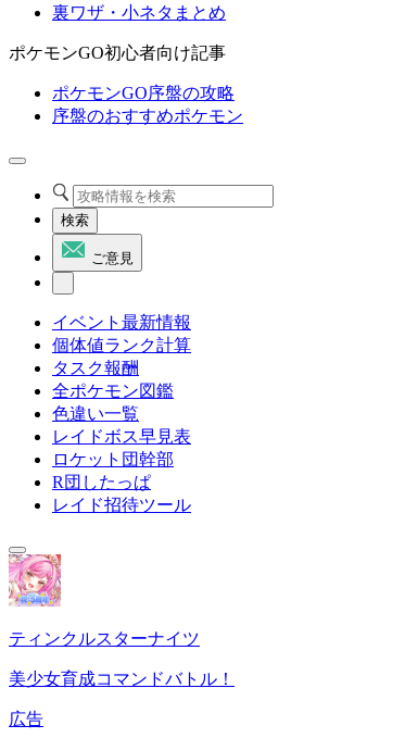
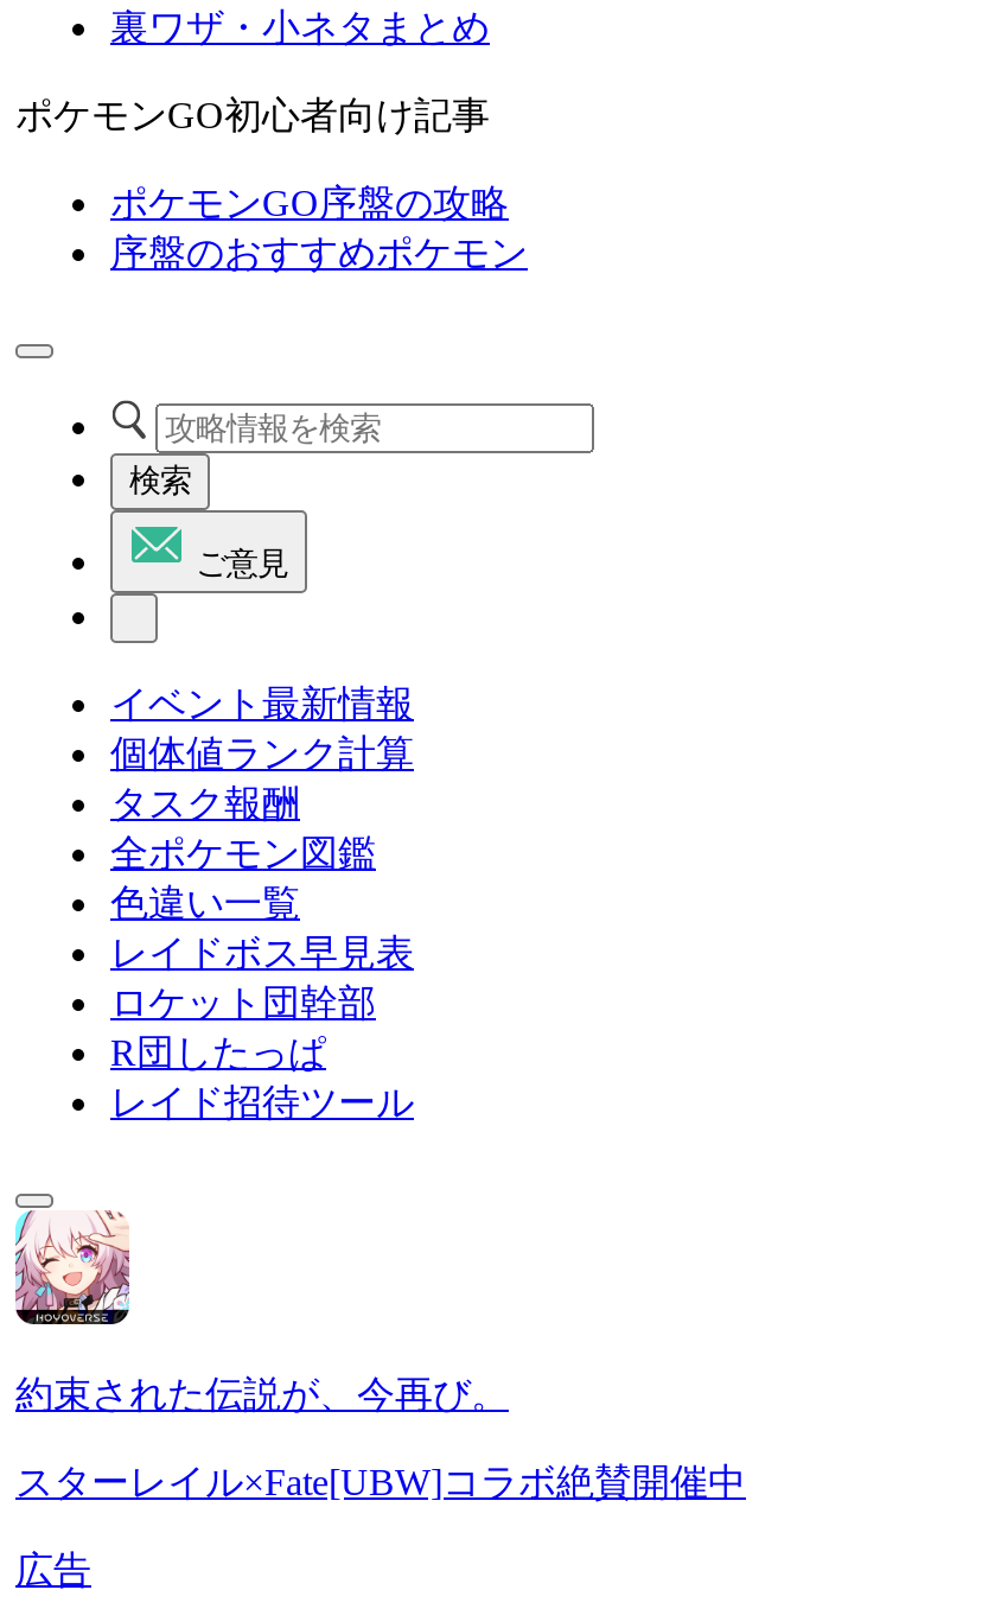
- [image]
- ティンクルスターナイツ
+ [image]
+ 約束された伝説が、今再び。

- 美少女育成コマンドバトル！
+ スターレイル×Fate[UBW]コラボ絶賛開催中
